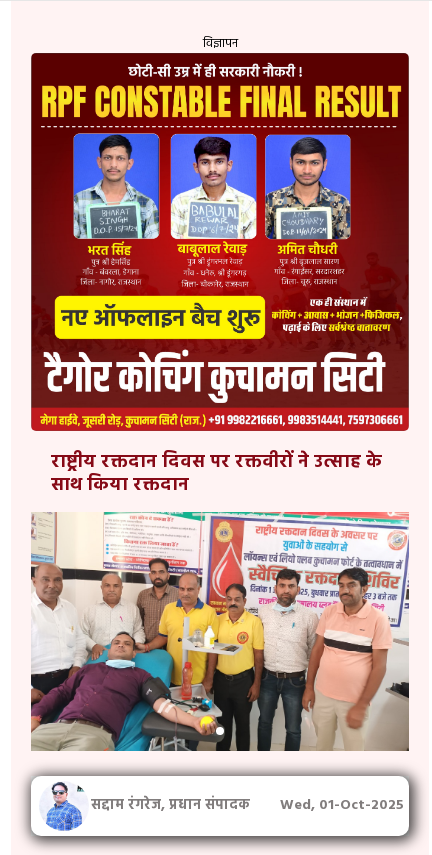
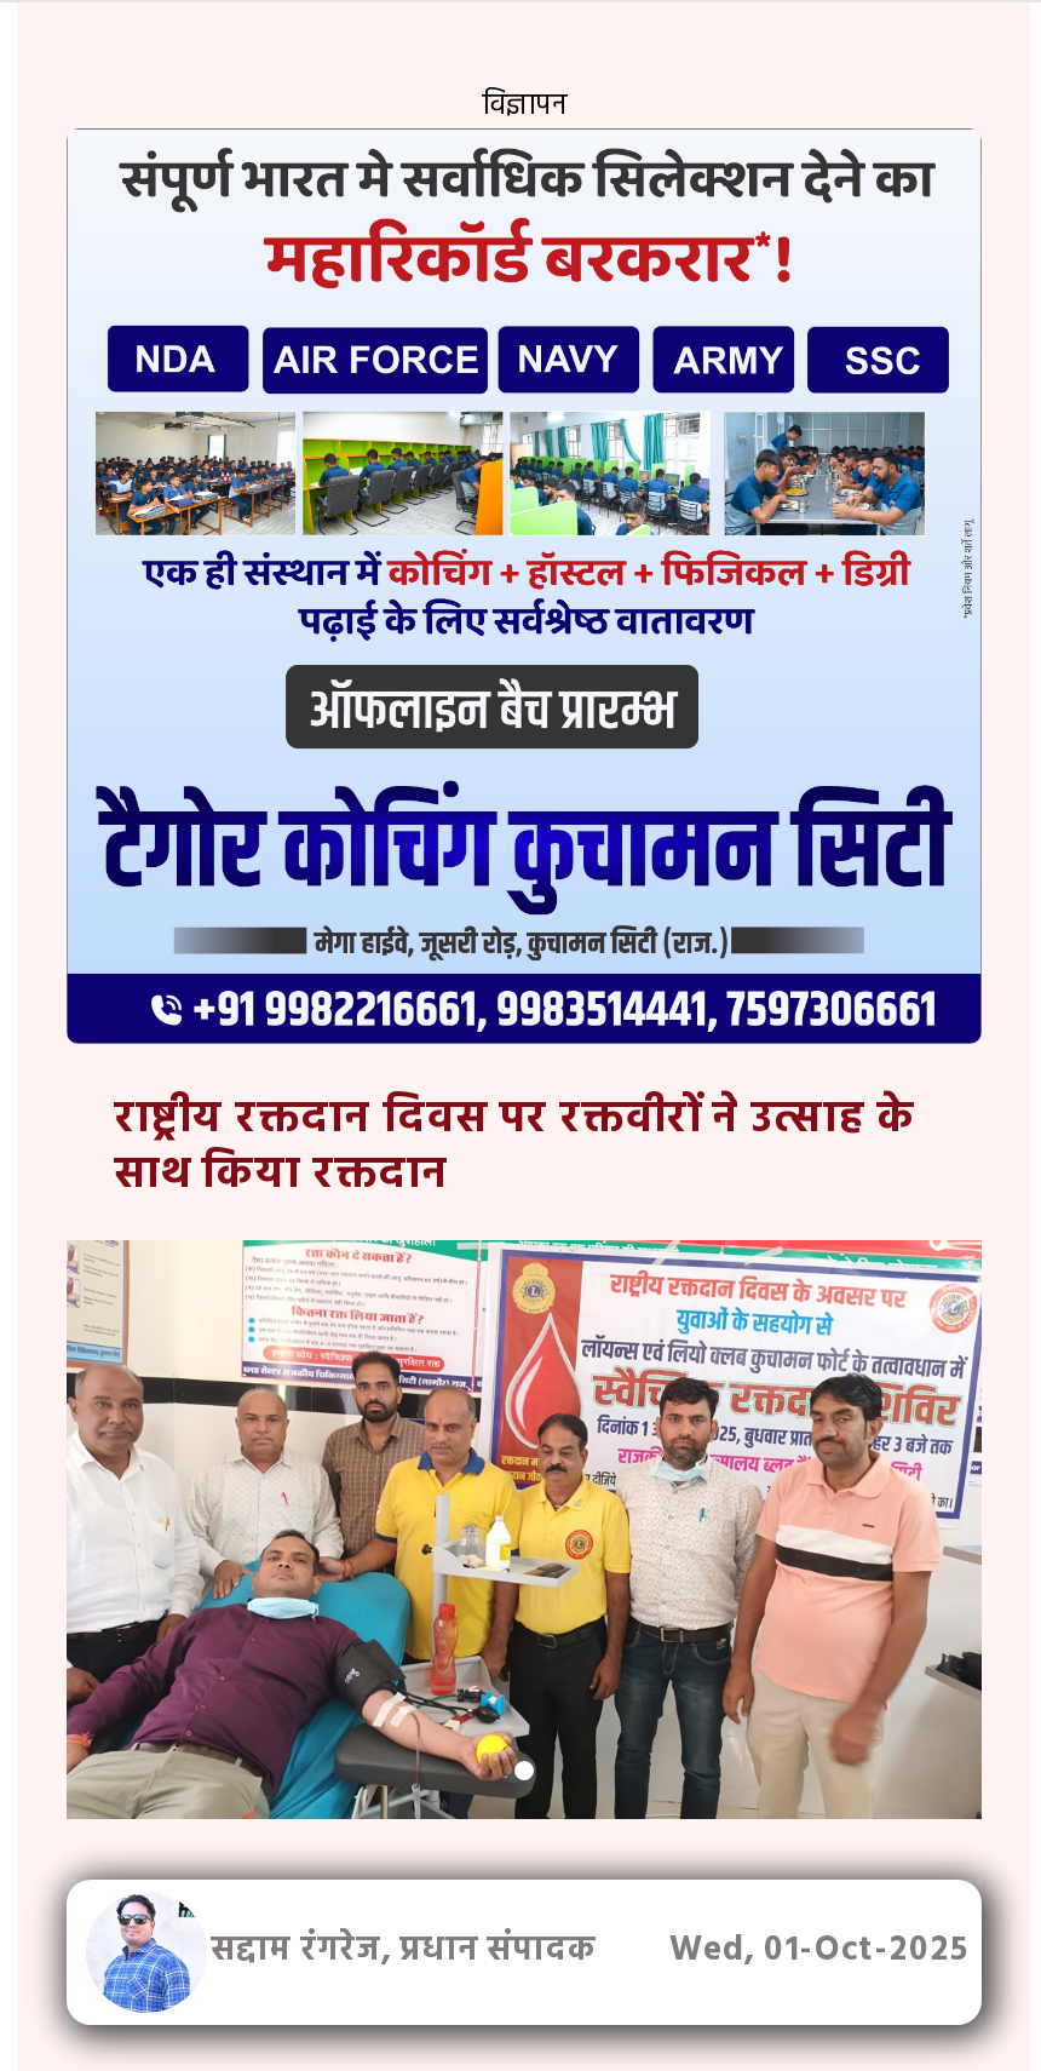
- [image]
+ [image]
